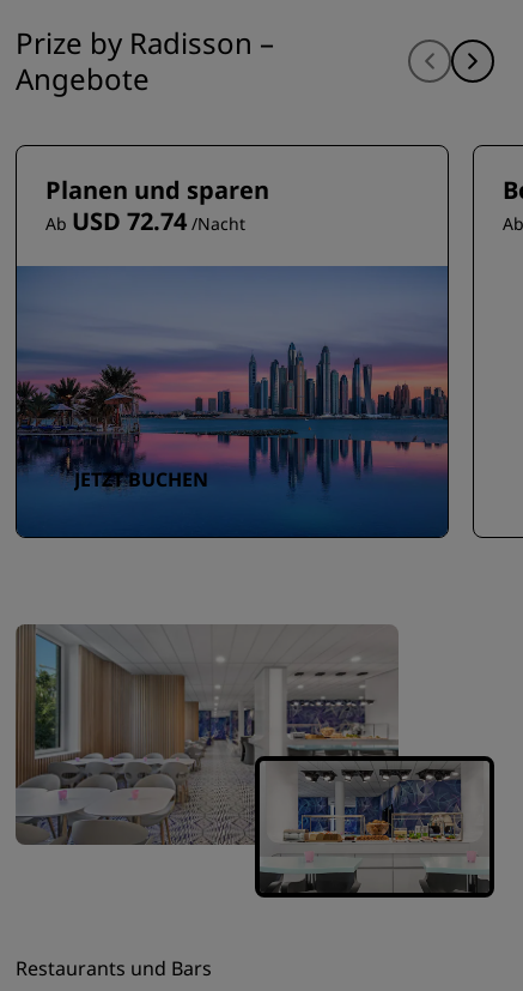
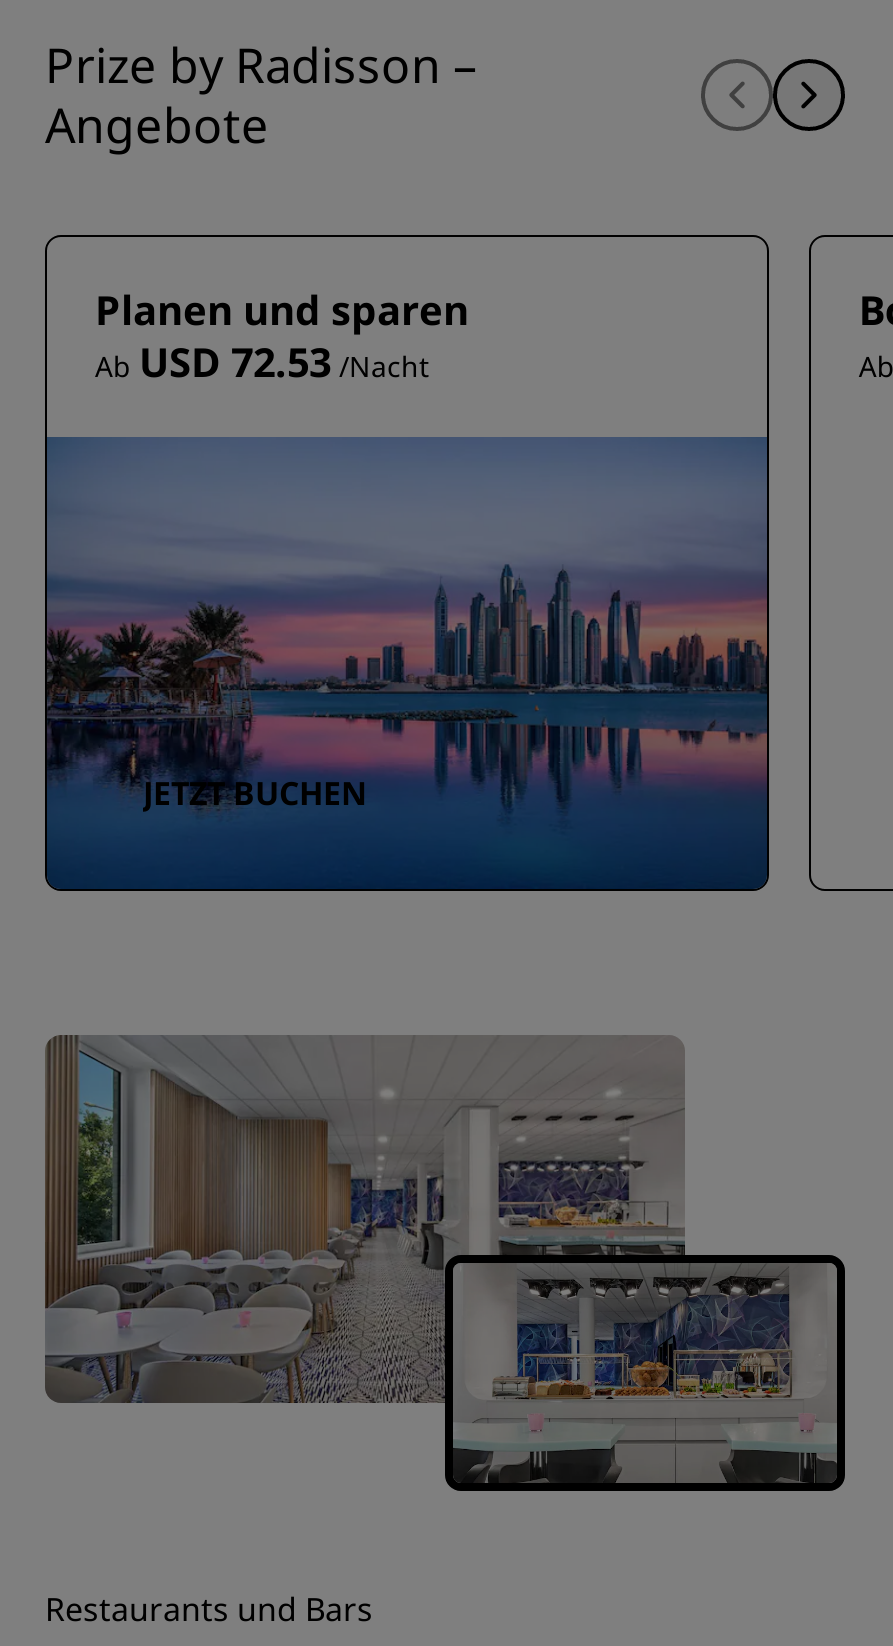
- Ab USD 72.74/Nacht
+ Ab USD 72.53/Nacht
